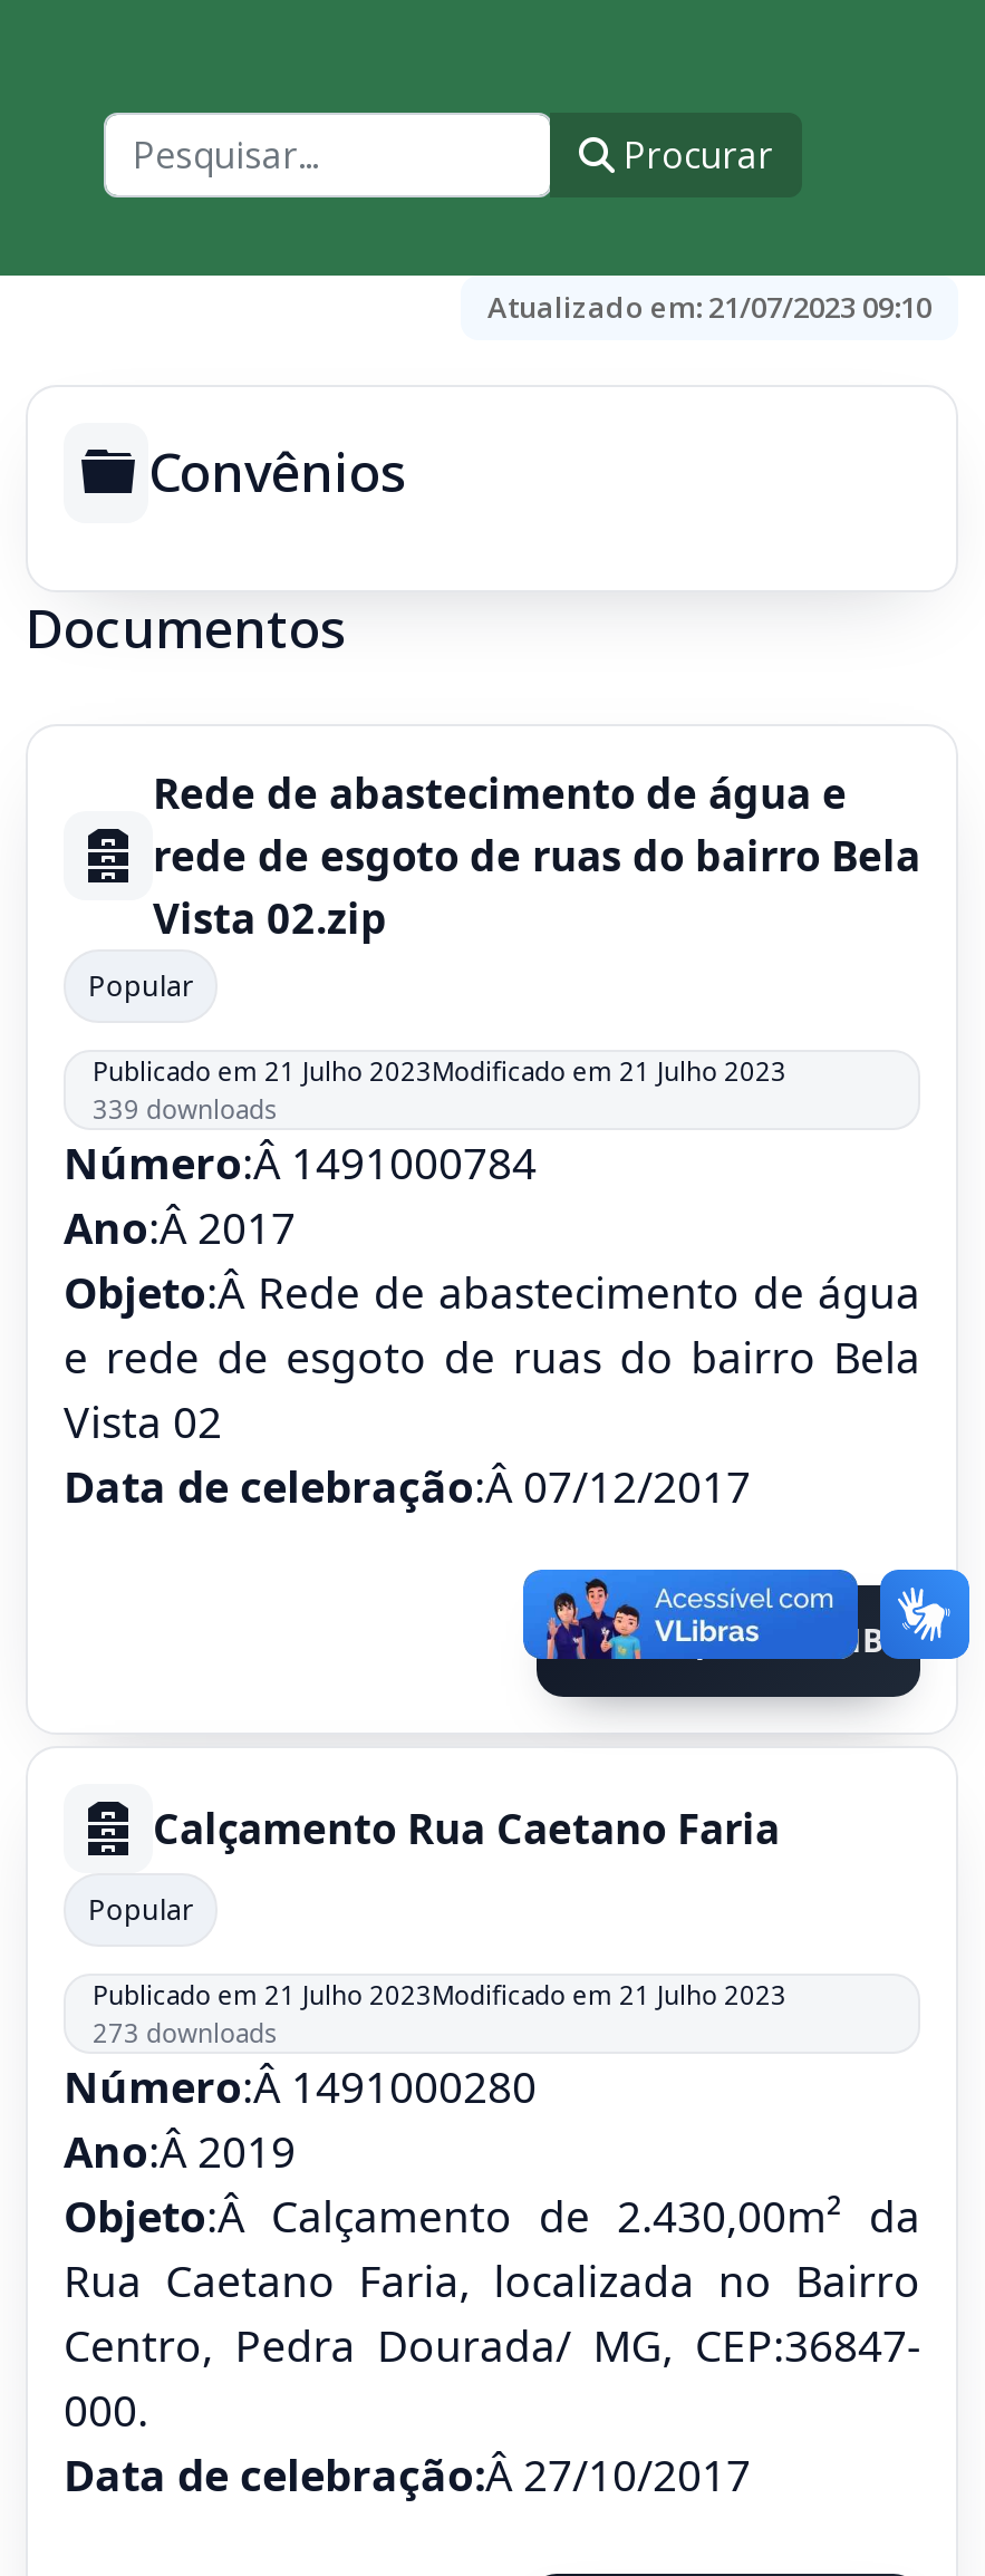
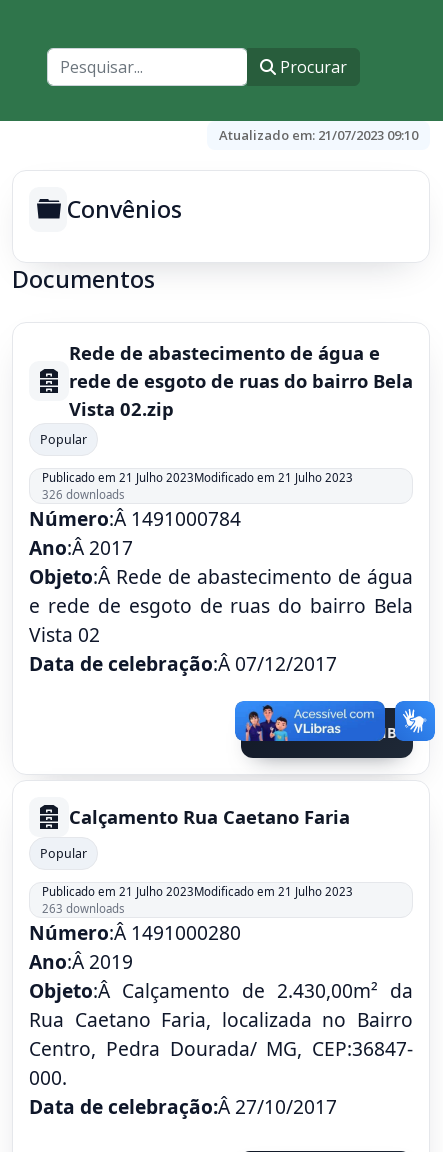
- 339 downloads
+ 326 downloads

- 273 downloads
+ 263 downloads
